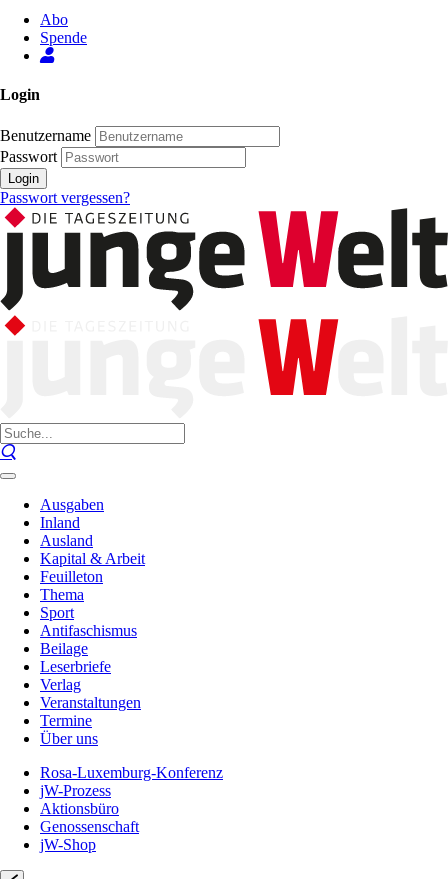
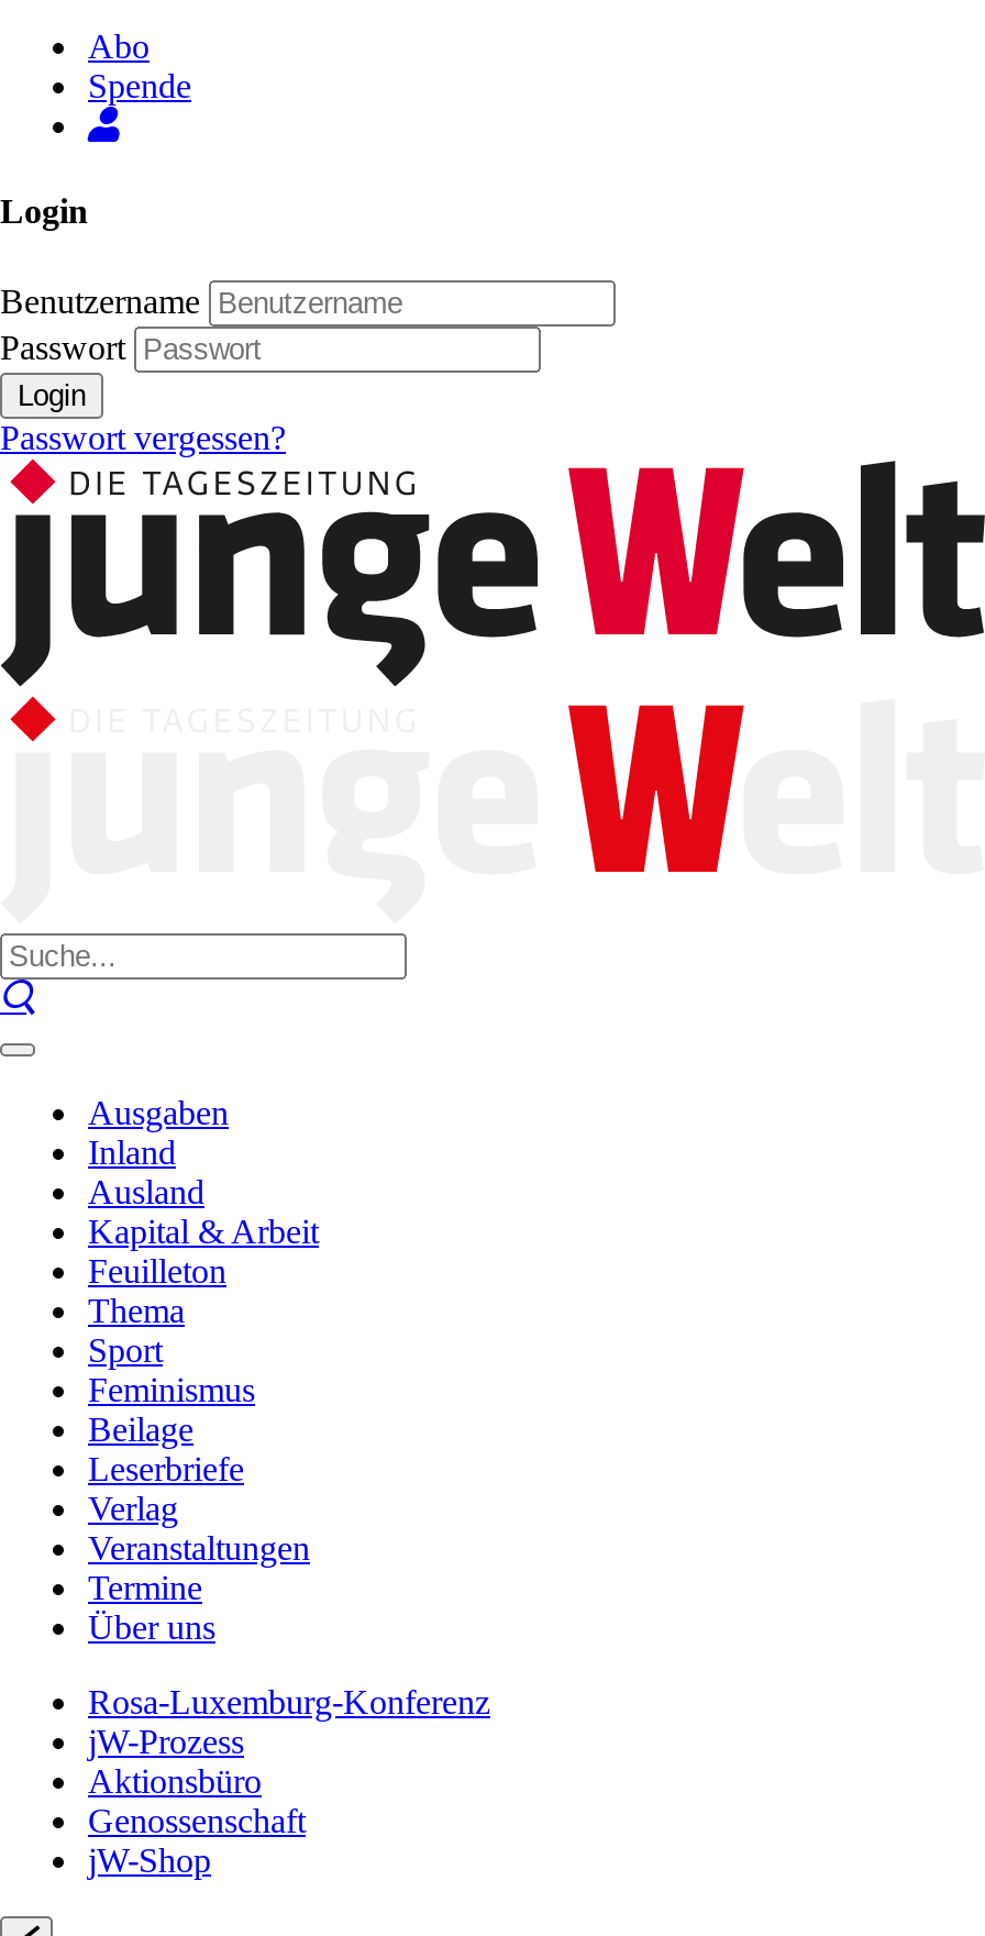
- Antifaschismus
+ Feminismus
